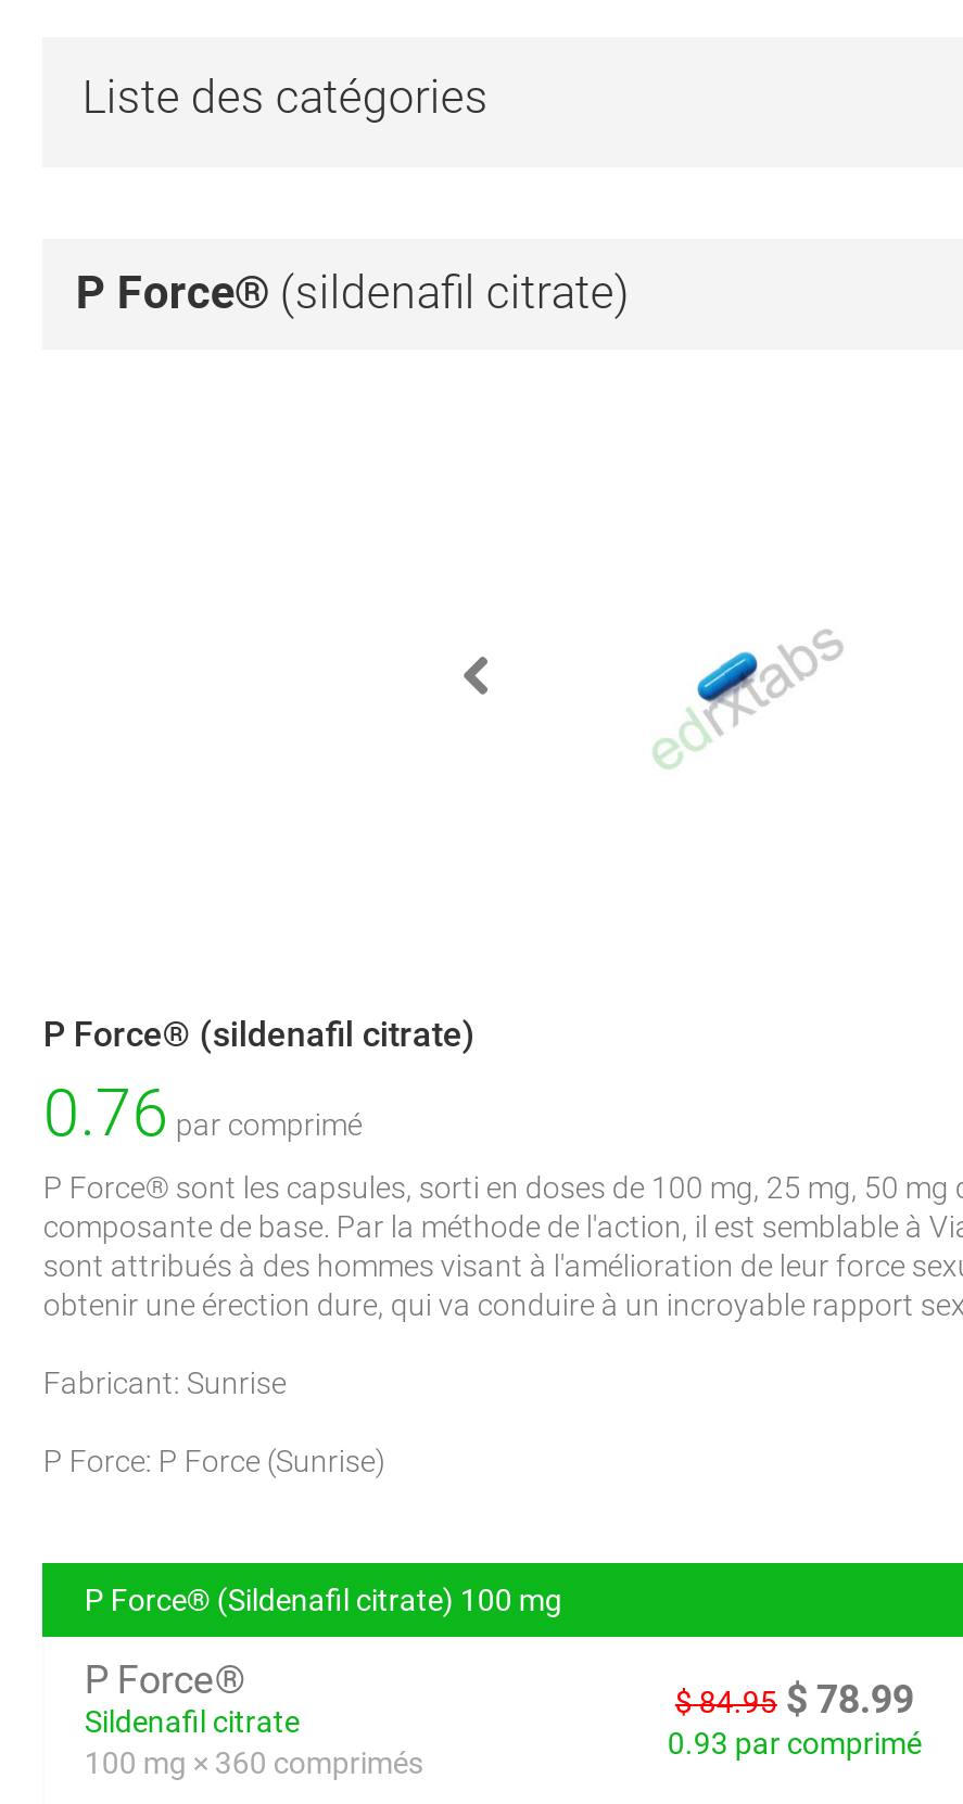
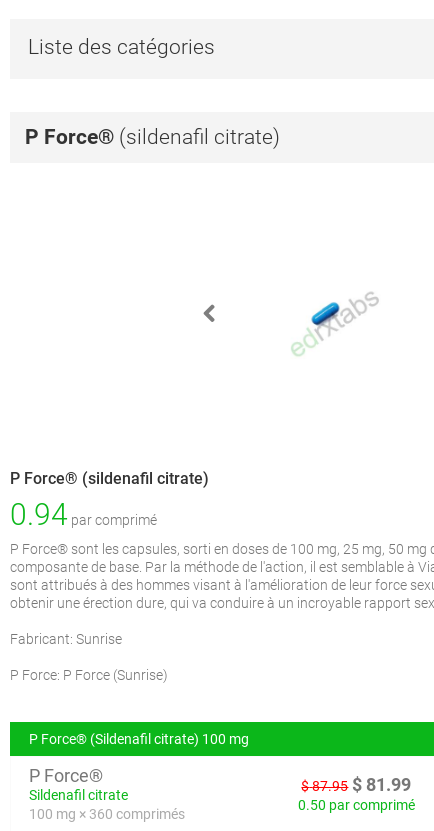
- 0.76 par comprimé
+ 0.94 par comprimé

- $ 84.95 $ 78.99
+ $ 87.95 $ 81.99

- 0.93 par comprimé
+ 0.50 par comprimé
